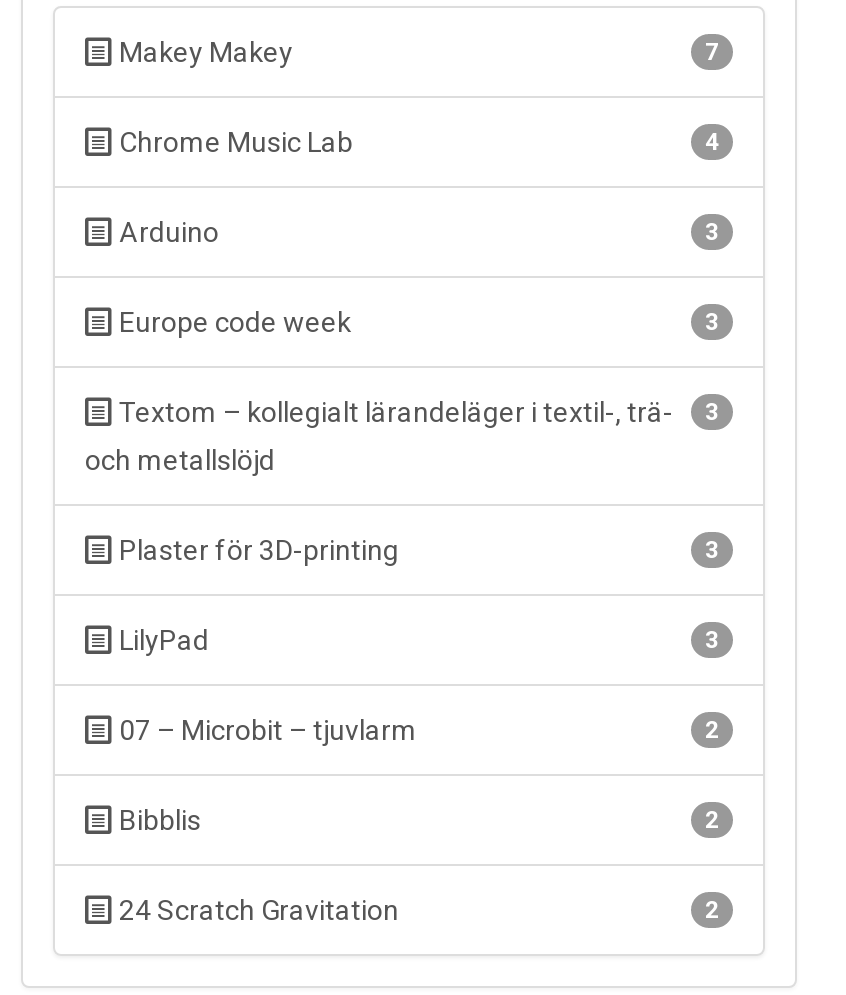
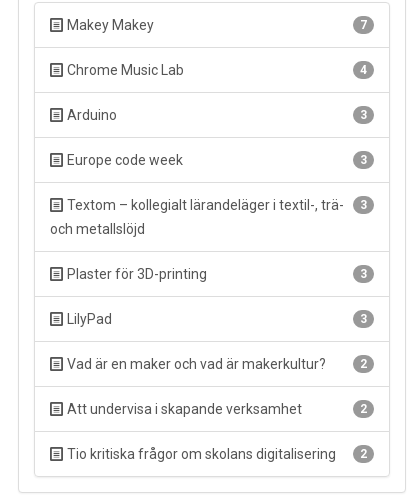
- 07 – Microbit – tjuvlarm
+ Vad är en maker och vad är makerkultur?

- Bibblis
+ Att undervisa i skapande verksamhet

- 24 Scratch Gravitation
+ Tio kritiska frågor om skolans digitalisering
